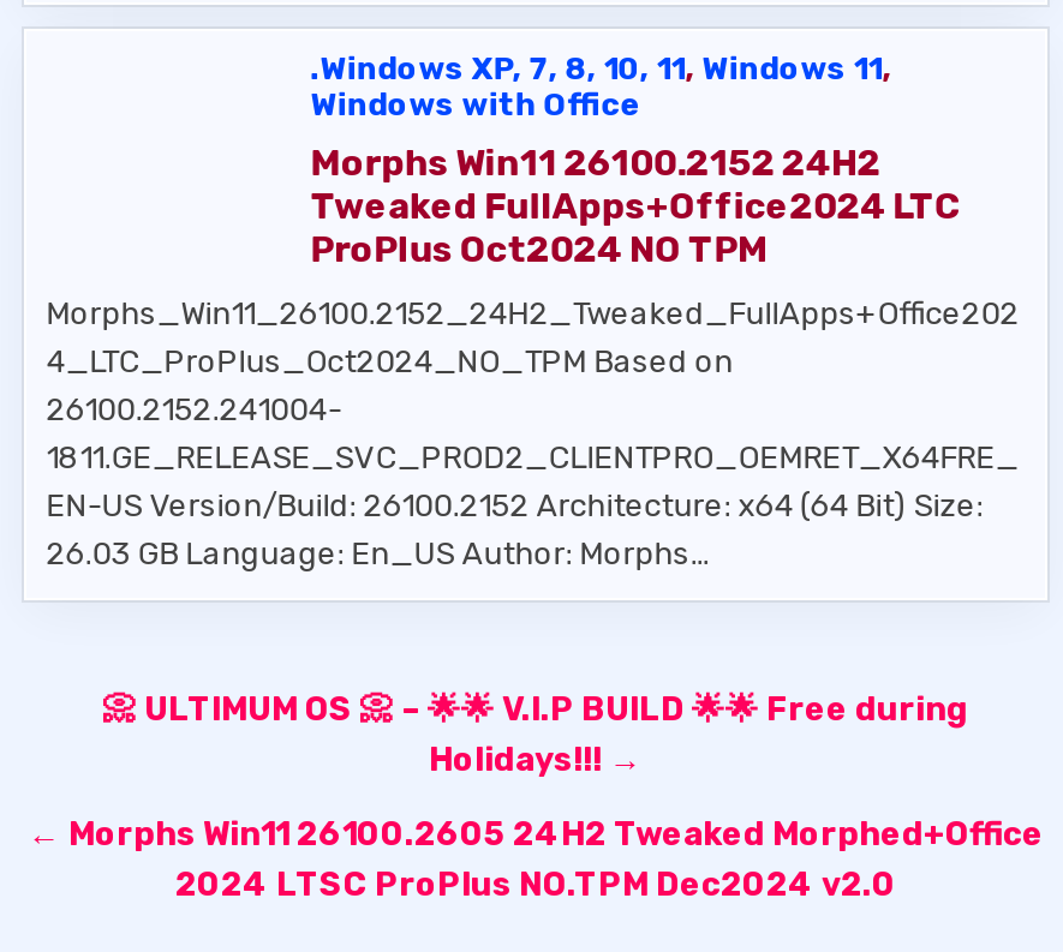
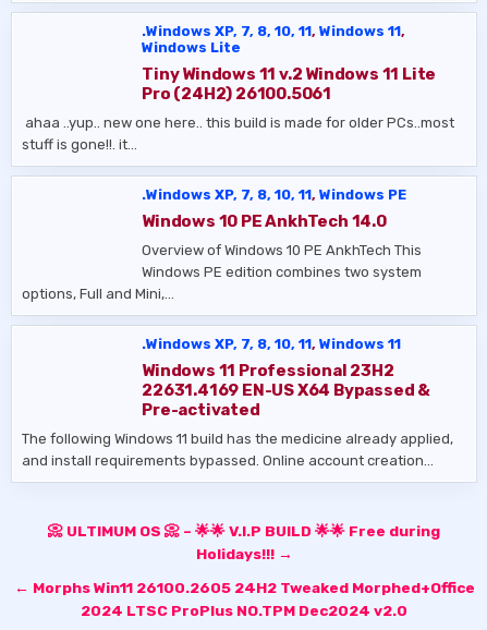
- Windows with Office
- Morphs Win11 26100.2152 24H2
- Tweaked FullApps+Office2024 LTC
- ProPlus Oct2024 NO TPM
- Morphs_Win11_26100.2152_24H2_Tweaked_FullApps+Office202
- 4_LTC_ProPlus_Oct2024_NO_TPM Based on
- 26100.2152.241004-
- 1811.GE_RELEASE_SVC_PROD2_CLIENTPRO_OEMRET_X64FRE_
- EN-US Version/Build: 26100.2152 Architecture: x64 (64 Bit) Size:
- 26.03 GB Language: En_US Author: Morphs…
+ Windows Lite
+ Tiny Windows 11 v.2 Windows 11 Lite
+ Pro (24H2) 26100.5061
+ ahaa ..yup.. new one here.. this build is made for older PCs..most
+ stuff is gone!!. it…
+ .Windows XP, 7, 8, 10, 11, Windows PE
+ Windows 10 PE AnkhTech 14.0
+ Overview of Windows 10 PE AnkhTech This
+ Windows PE edition combines two system
+ options, Full and Mini,…
+ .Windows XP, 7, 8, 10, 11, Windows 11
+ Windows 11 Professional 23H2
+ 22631.4169 EN-US X64 Bypassed &
+ Pre-activated
+ The following Windows 11 build has the medicine already applied,
+ and install requirements bypassed. Online account creation…
